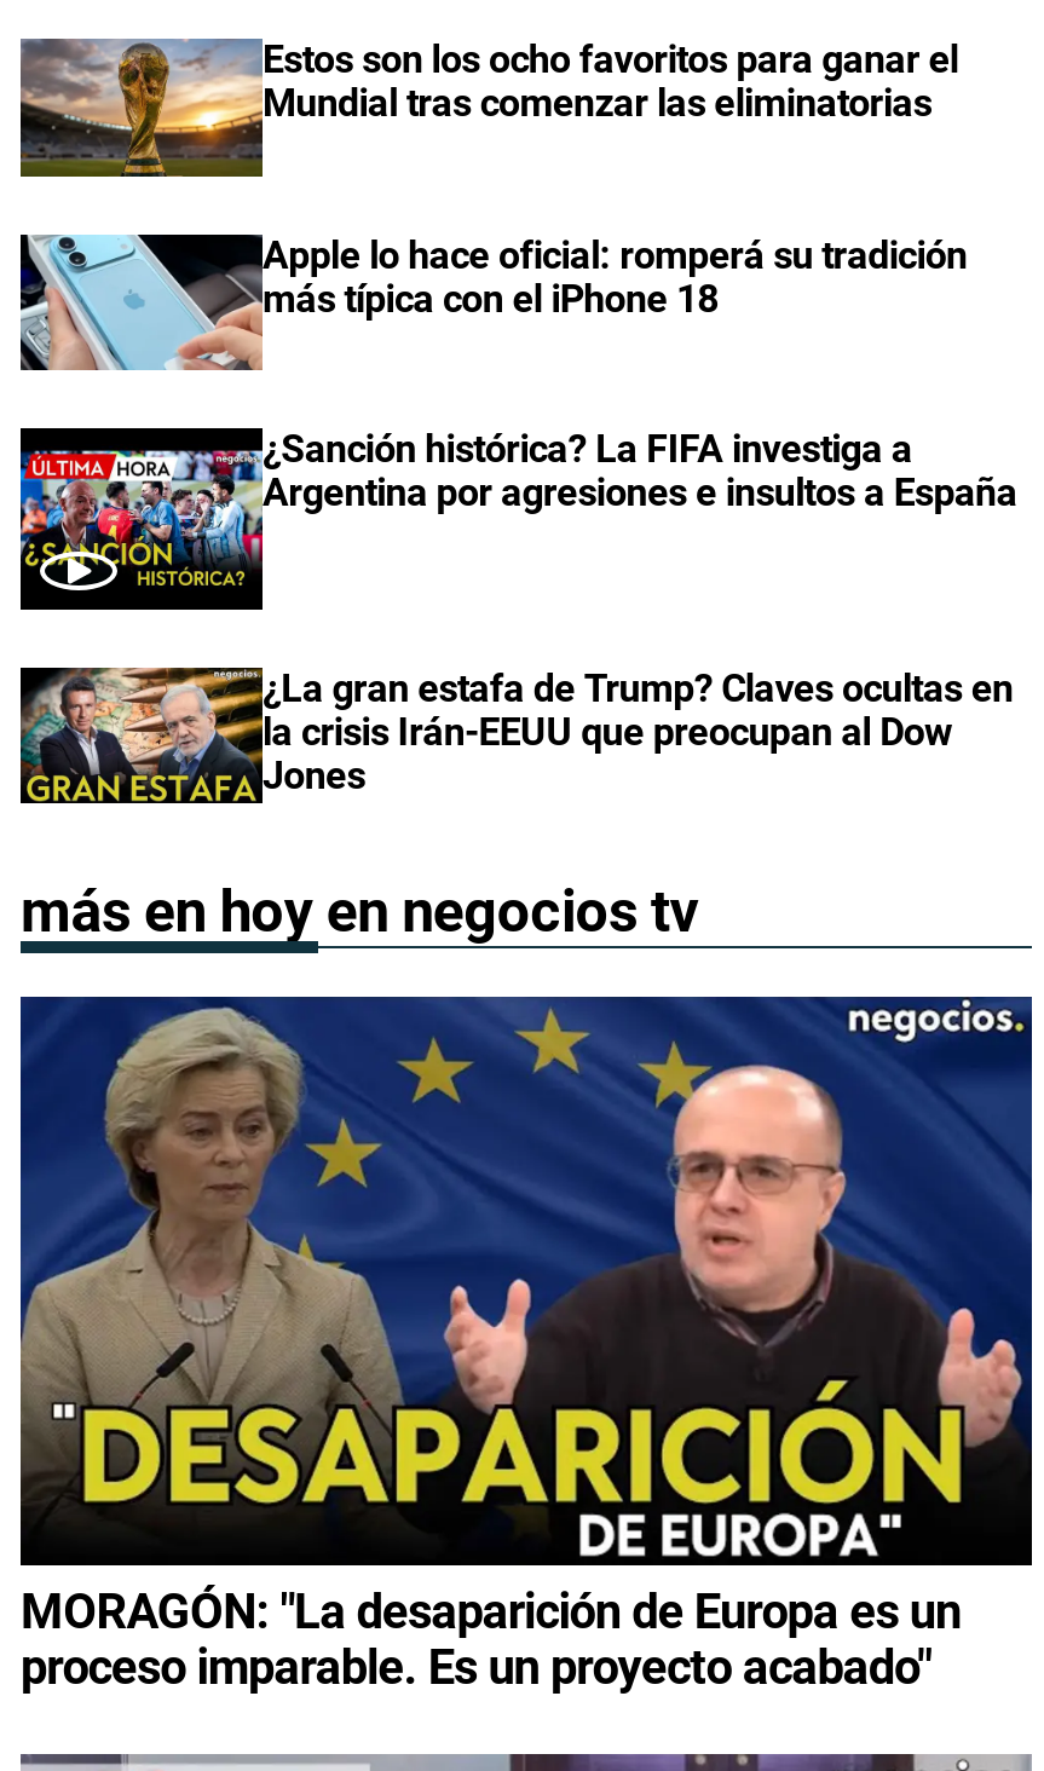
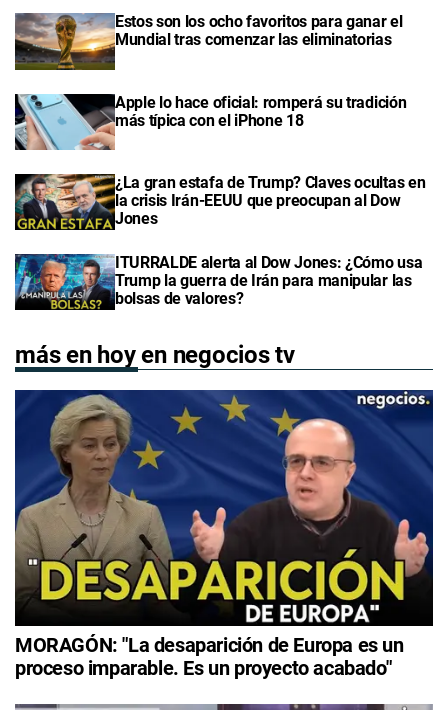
- [image]
- ¿Sanción histórica? La FIFA investiga a
- Argentina por agresiones e insultos a España

moved up: [image] | ¿La gran estafa de Trump? Claves ocultas en | la crisis Irán-EEUU que preocupan al Dow | Jones

+ [image]
+ ITURRALDE alerta al Dow Jones: ¿Cómo usa
+ Trump la guerra de Irán para manipular las
+ bolsas de valores?
